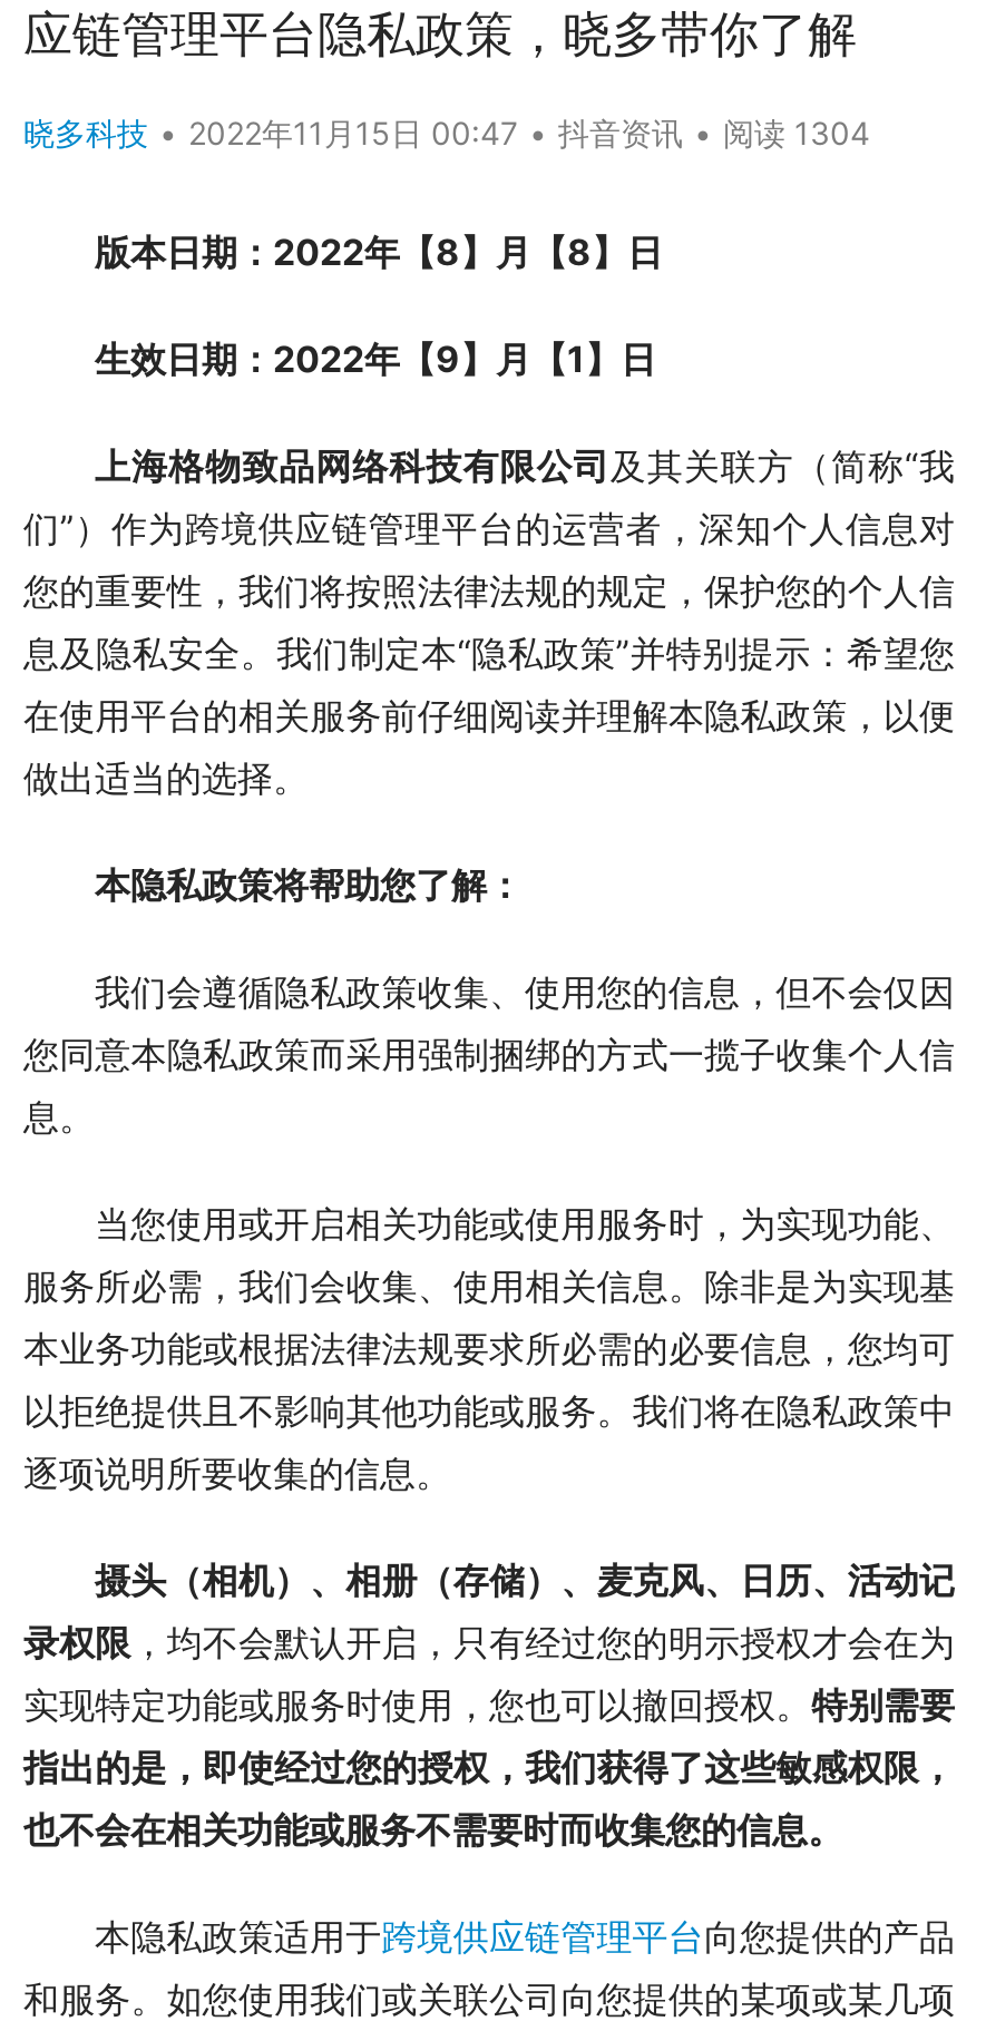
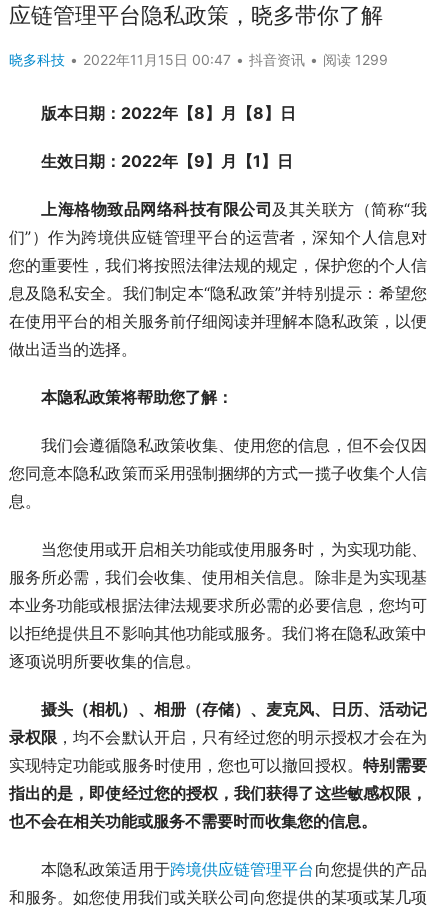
- 晓多科技 • 2022年11月15日 00:47 • 抖音资讯 • 阅读 1304
+ 晓多科技 • 2022年11月15日 00:47 • 抖音资讯 • 阅读 1299
